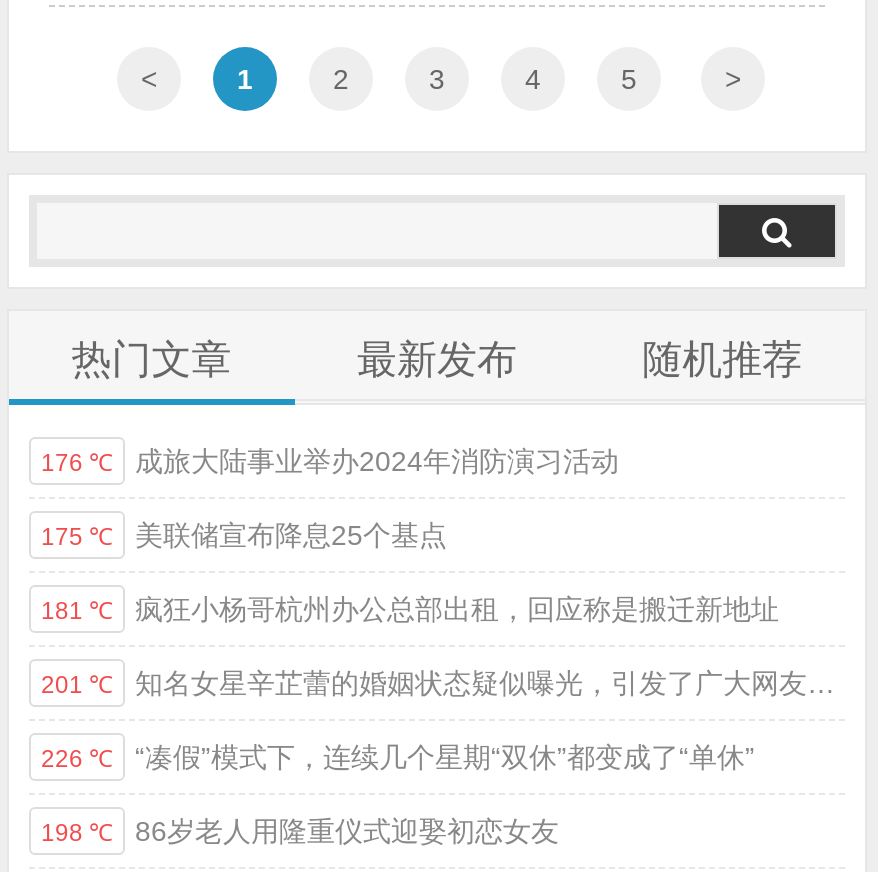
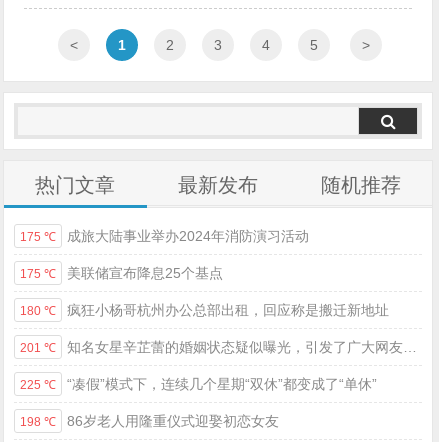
- 176 ℃ 成旅大陆事业举办2024年消防演习活动
+ 175 ℃ 成旅大陆事业举办2024年消防演习活动

- 181 ℃ 疯狂小杨哥杭州办公总部出租，回应称是搬迁新地址
+ 180 ℃ 疯狂小杨哥杭州办公总部出租，回应称是搬迁新地址

- 226 ℃ “凑假”模式下，连续几个星期“双休”都变成了“单休”
+ 225 ℃ “凑假”模式下，连续几个星期“双休”都变成了“单休”
